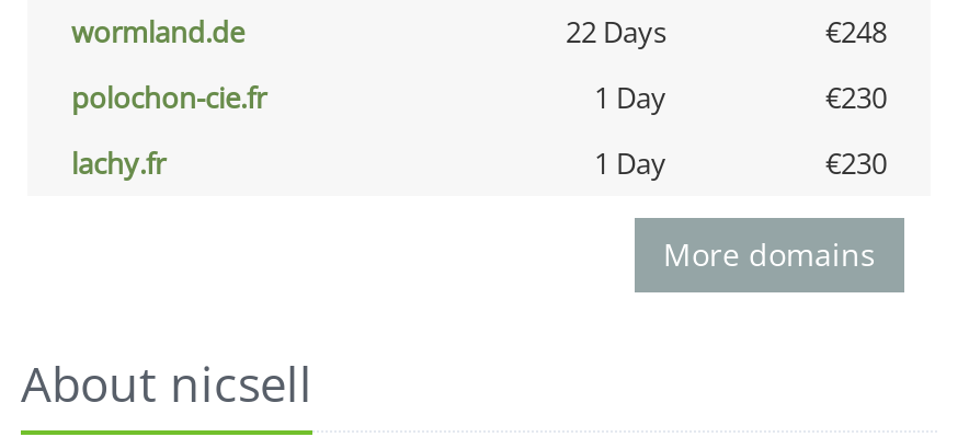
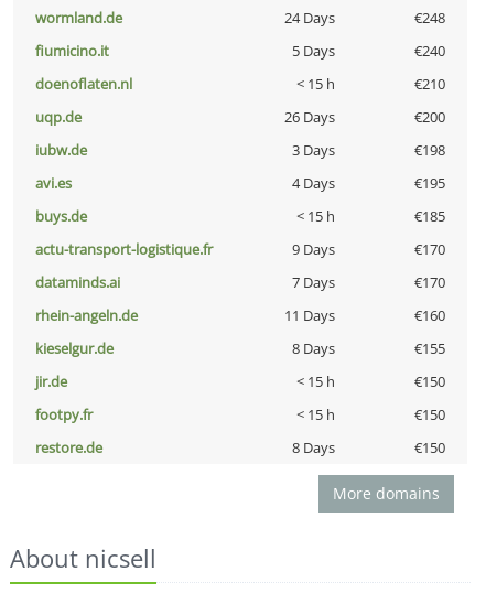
- 22 Days
+ 24 Days

- polochon-cie.fr
- 1 Day
- €230
- lachy.fr
- 1 Day
- €230
+ fiumicino.it
+ 5 Days
+ €240
+ doenoflaten.nl
+ < 15 h
+ €210
+ uqp.de
+ 26 Days
+ €200
+ iubw.de
+ 3 Days
+ €198
+ avi.es
+ 4 Days
+ €195
+ buys.de
+ < 15 h
+ €185
+ actu-transport-logistique.fr
+ 9 Days
+ €170
+ dataminds.ai
+ 7 Days
+ €170
+ rhein-angeln.de
+ 11 Days
+ €160
+ kieselgur.de
+ 8 Days
+ €155
+ jir.de
+ < 15 h
+ €150
+ footpy.fr
+ < 15 h
+ €150
+ restore.de
+ 8 Days
+ €150
